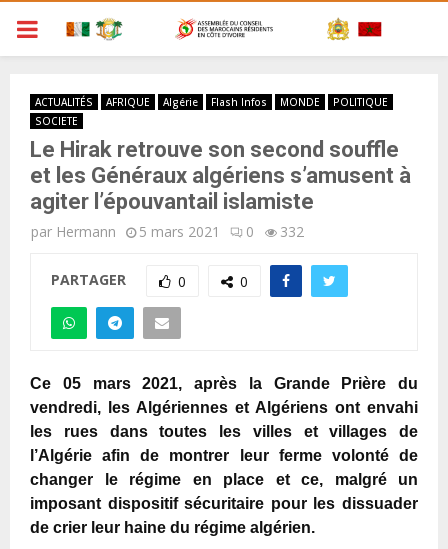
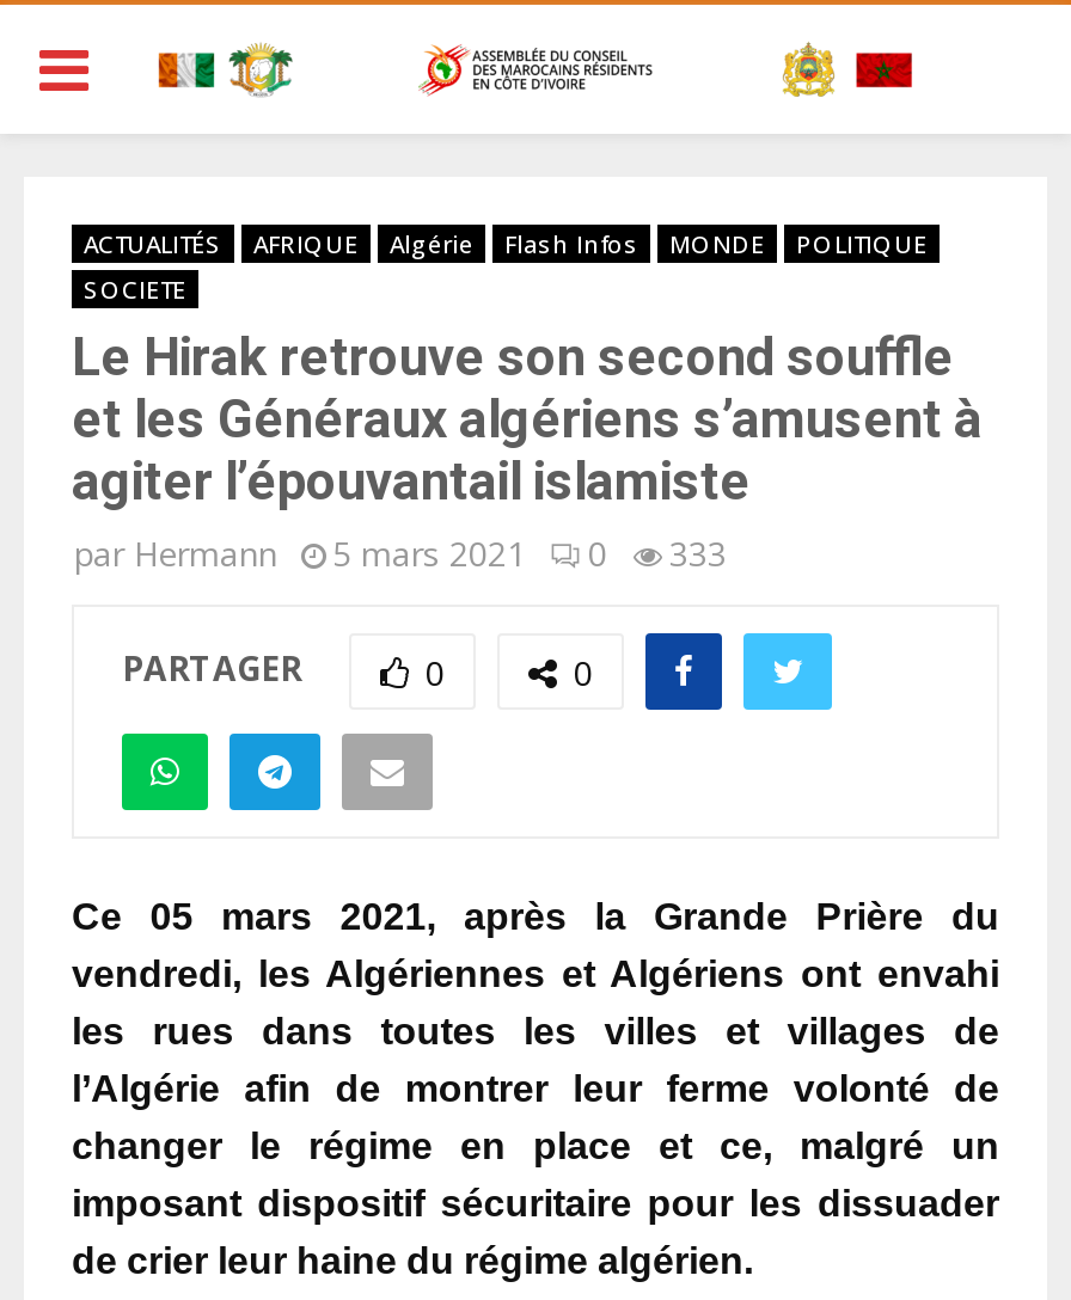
- par Hermann 5 mars 2021 0 332
+ par Hermann 5 mars 2021 0 333
